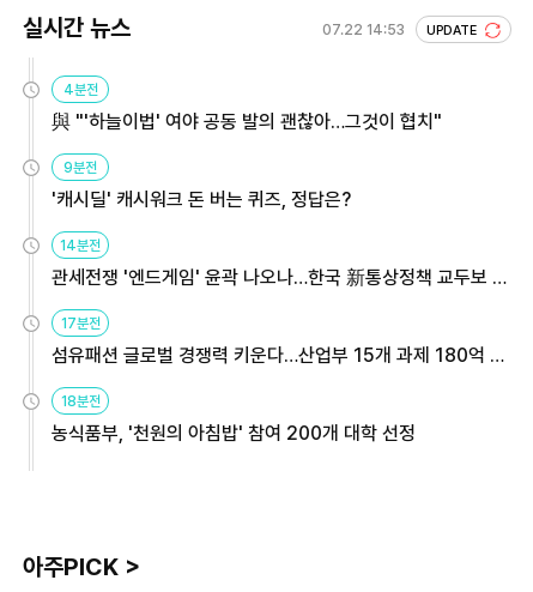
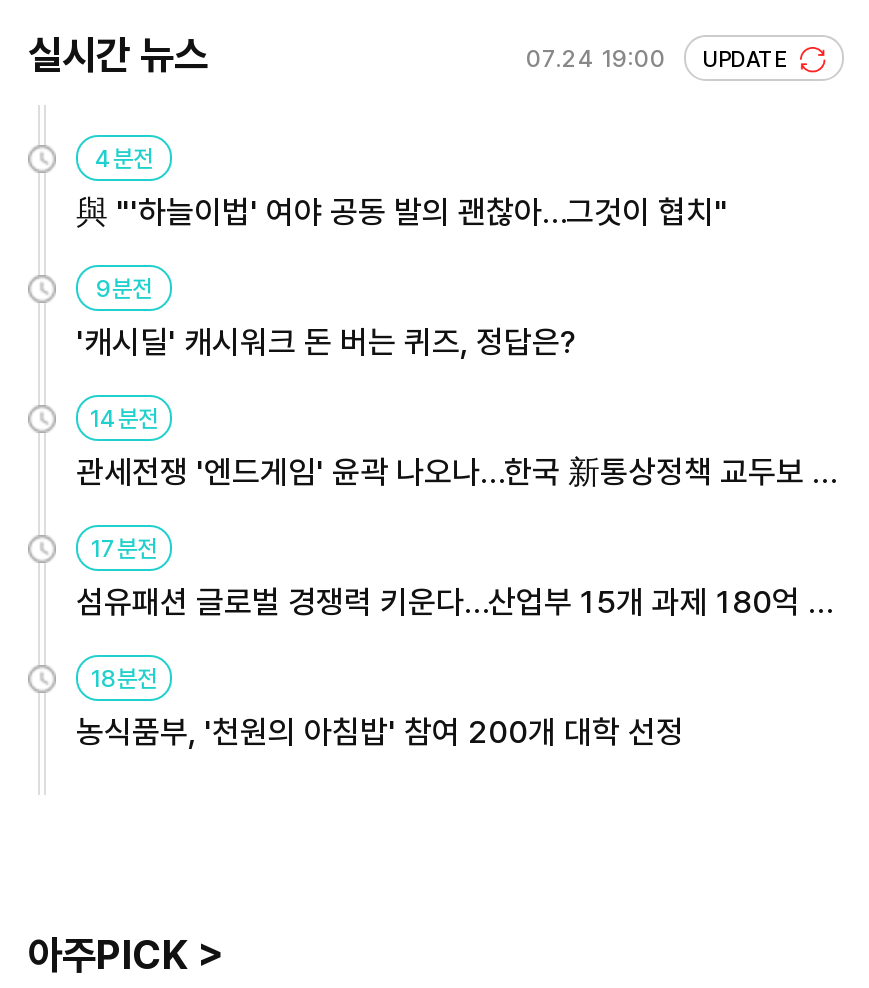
- 07.22 14:53 UPDATE
+ 07.24 19:00 UPDATE
